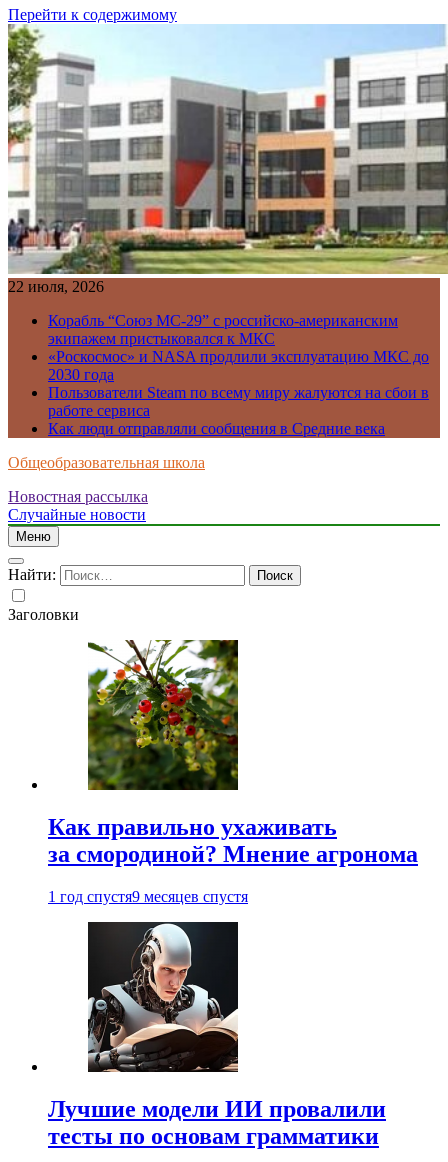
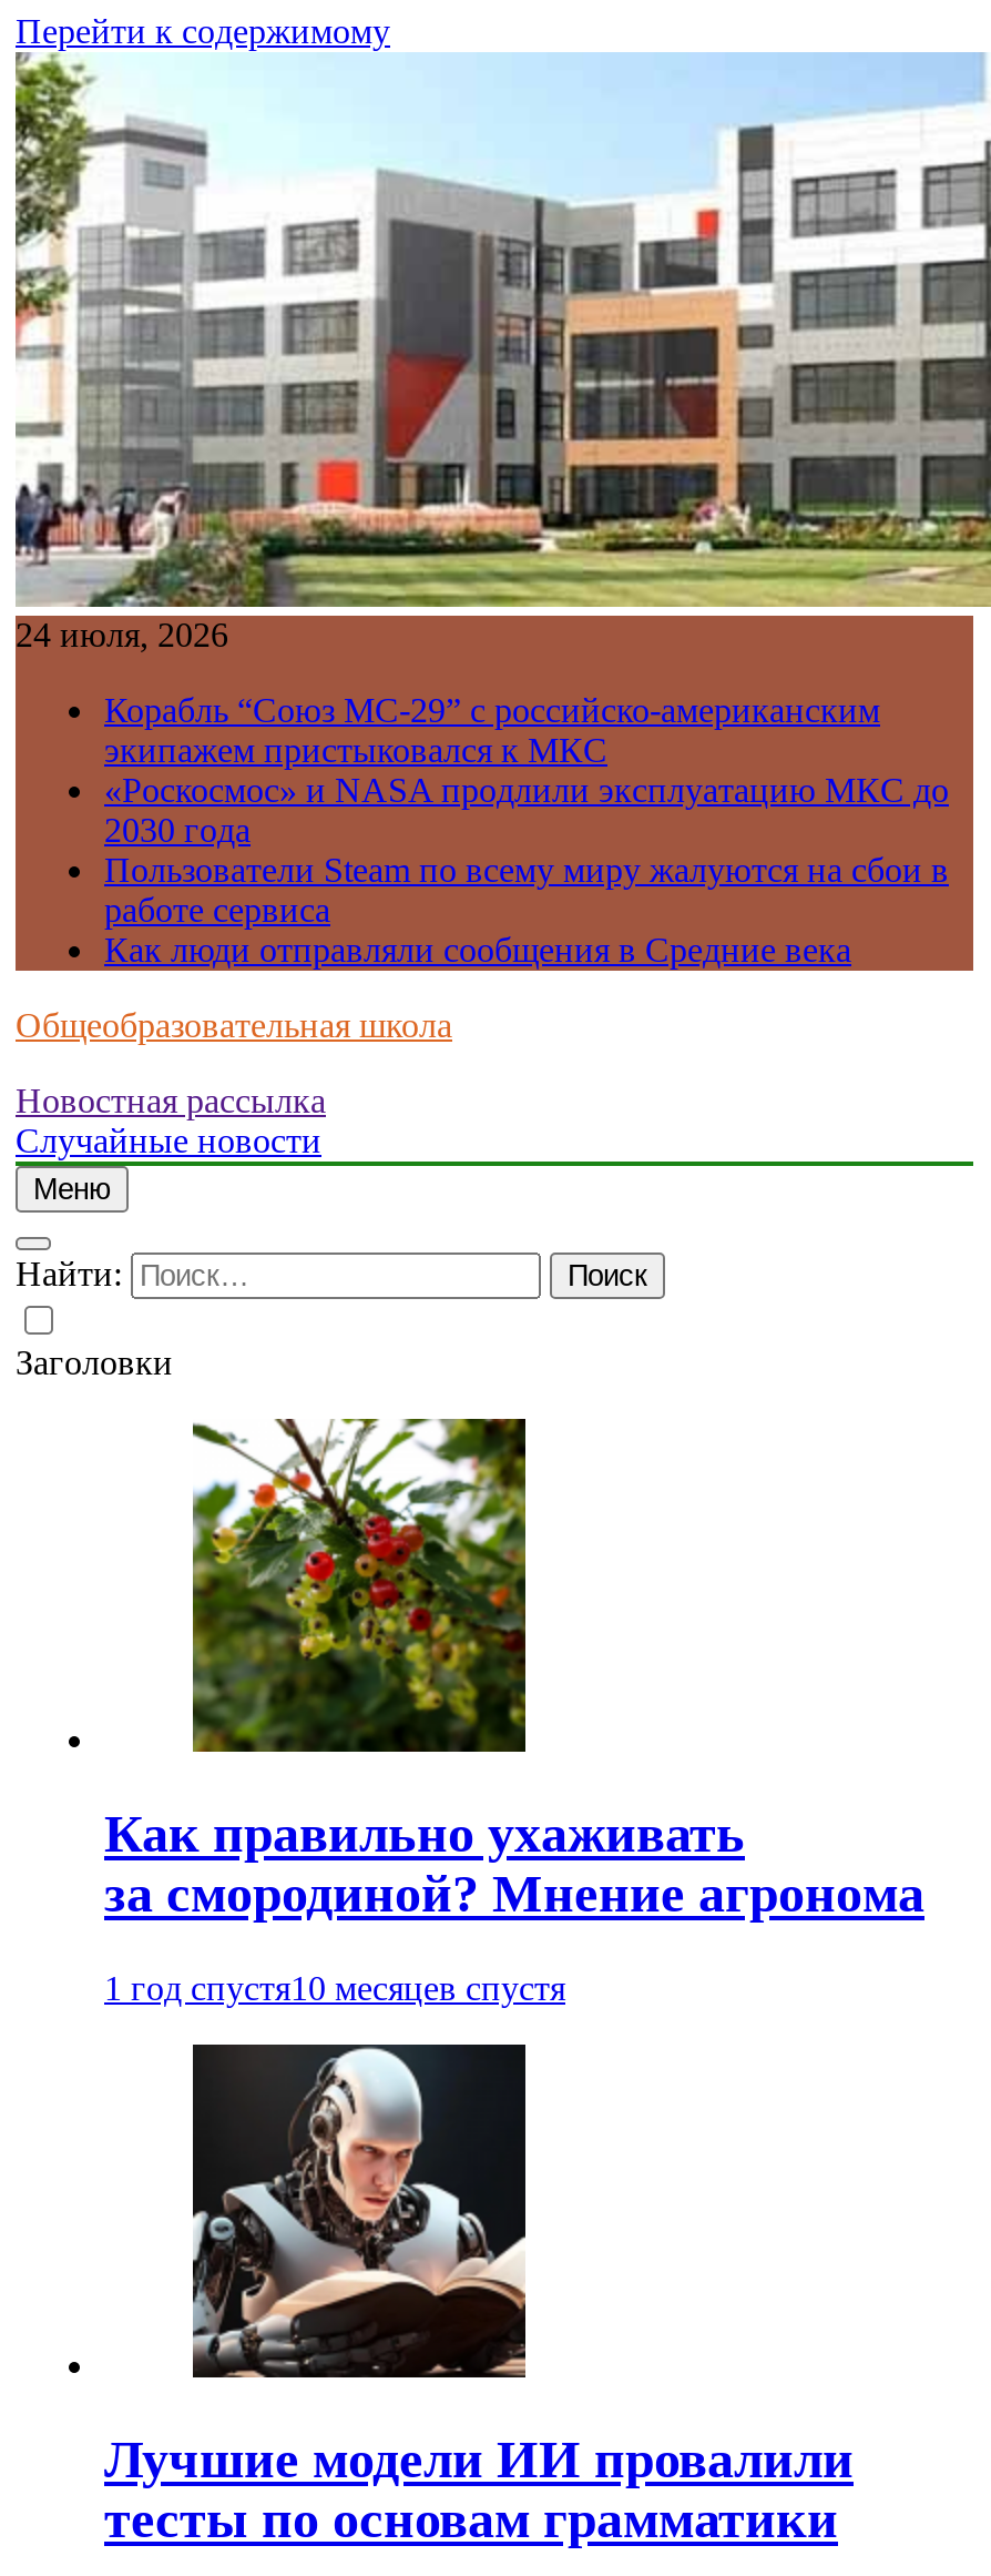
- 22 июля, 2026
+ 24 июля, 2026

- 1 год спустя9 месяцев спустя
+ 1 год спустя10 месяцев спустя
